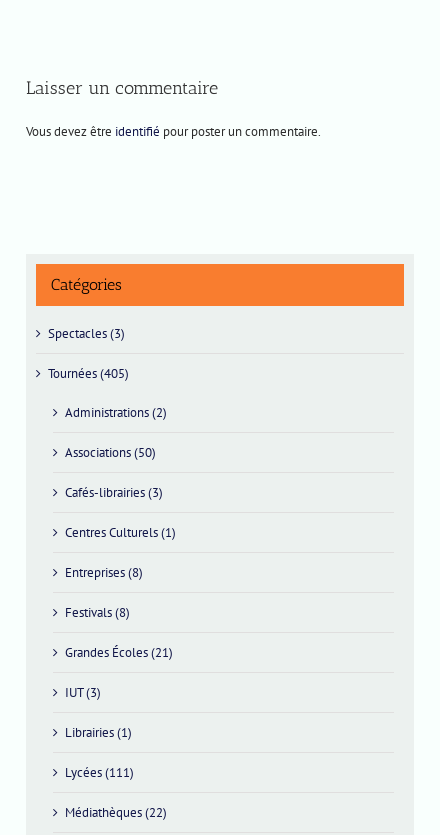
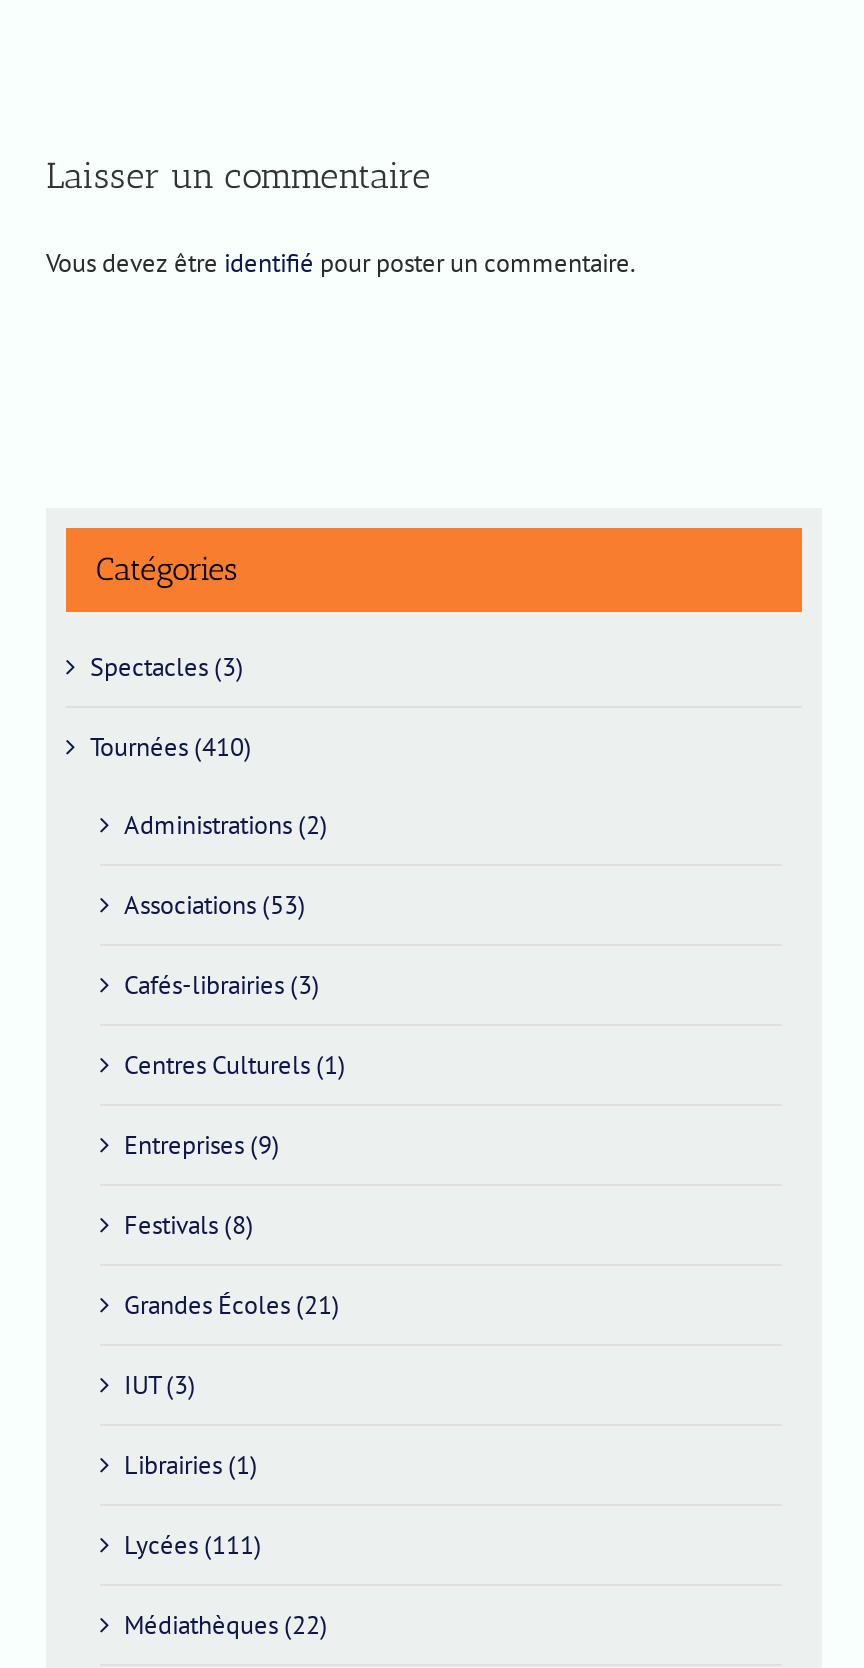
- Tournées (405)
+ Tournées (410)

- Associations (50)
+ Associations (53)

- Entreprises (8)
+ Entreprises (9)
